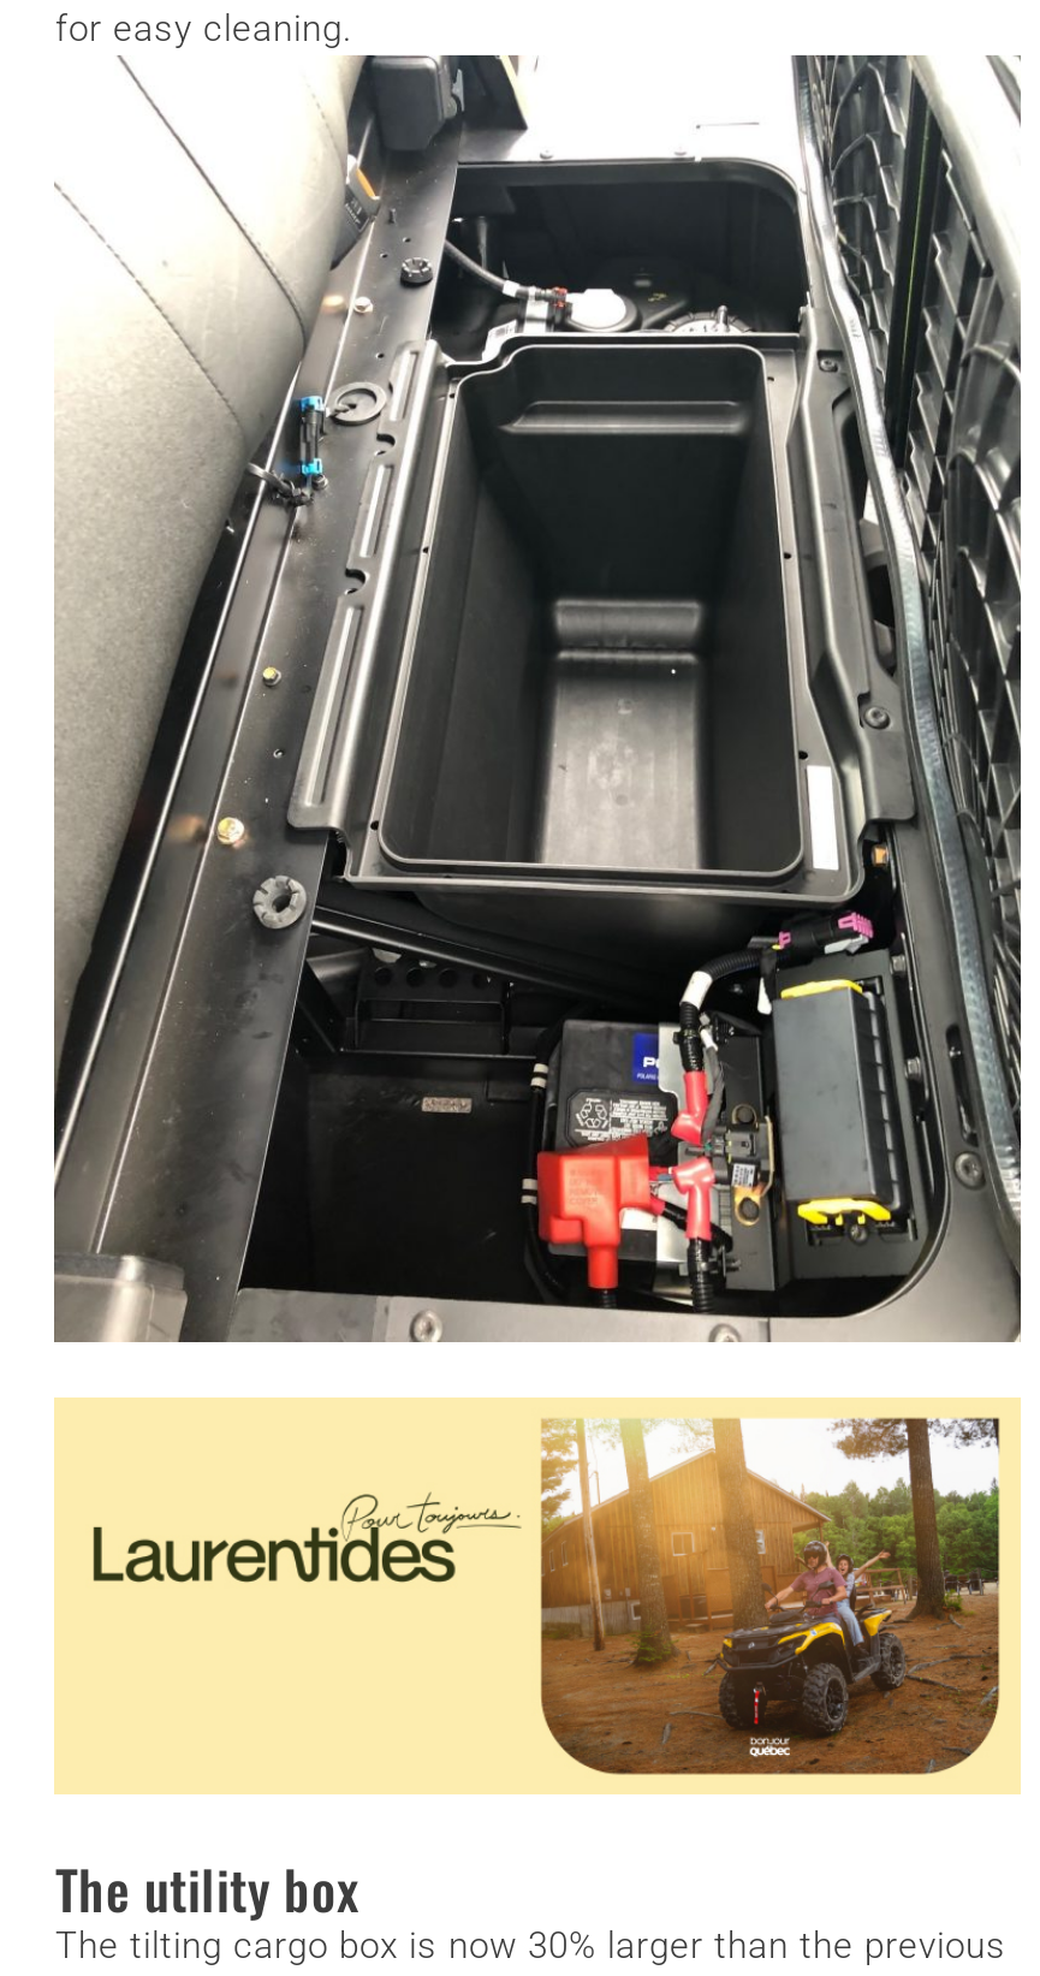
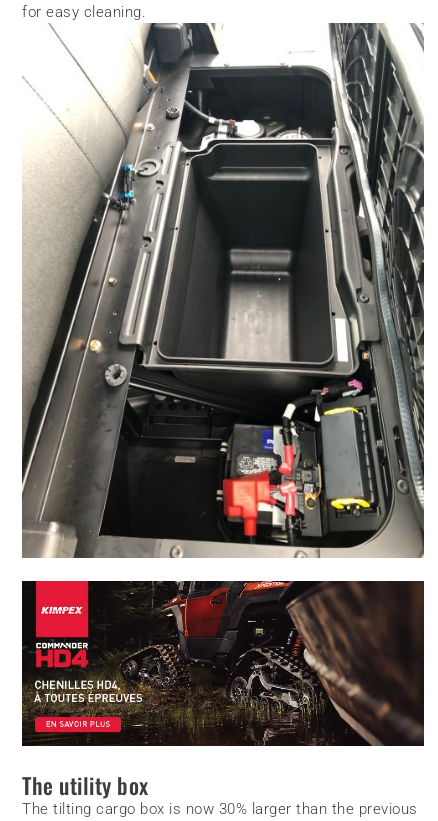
- [image]
+ [image]
